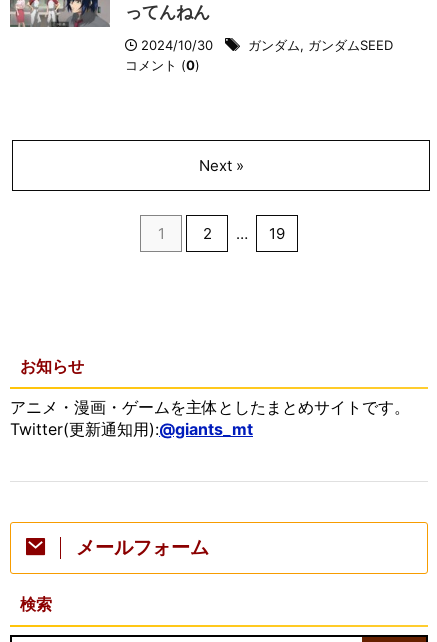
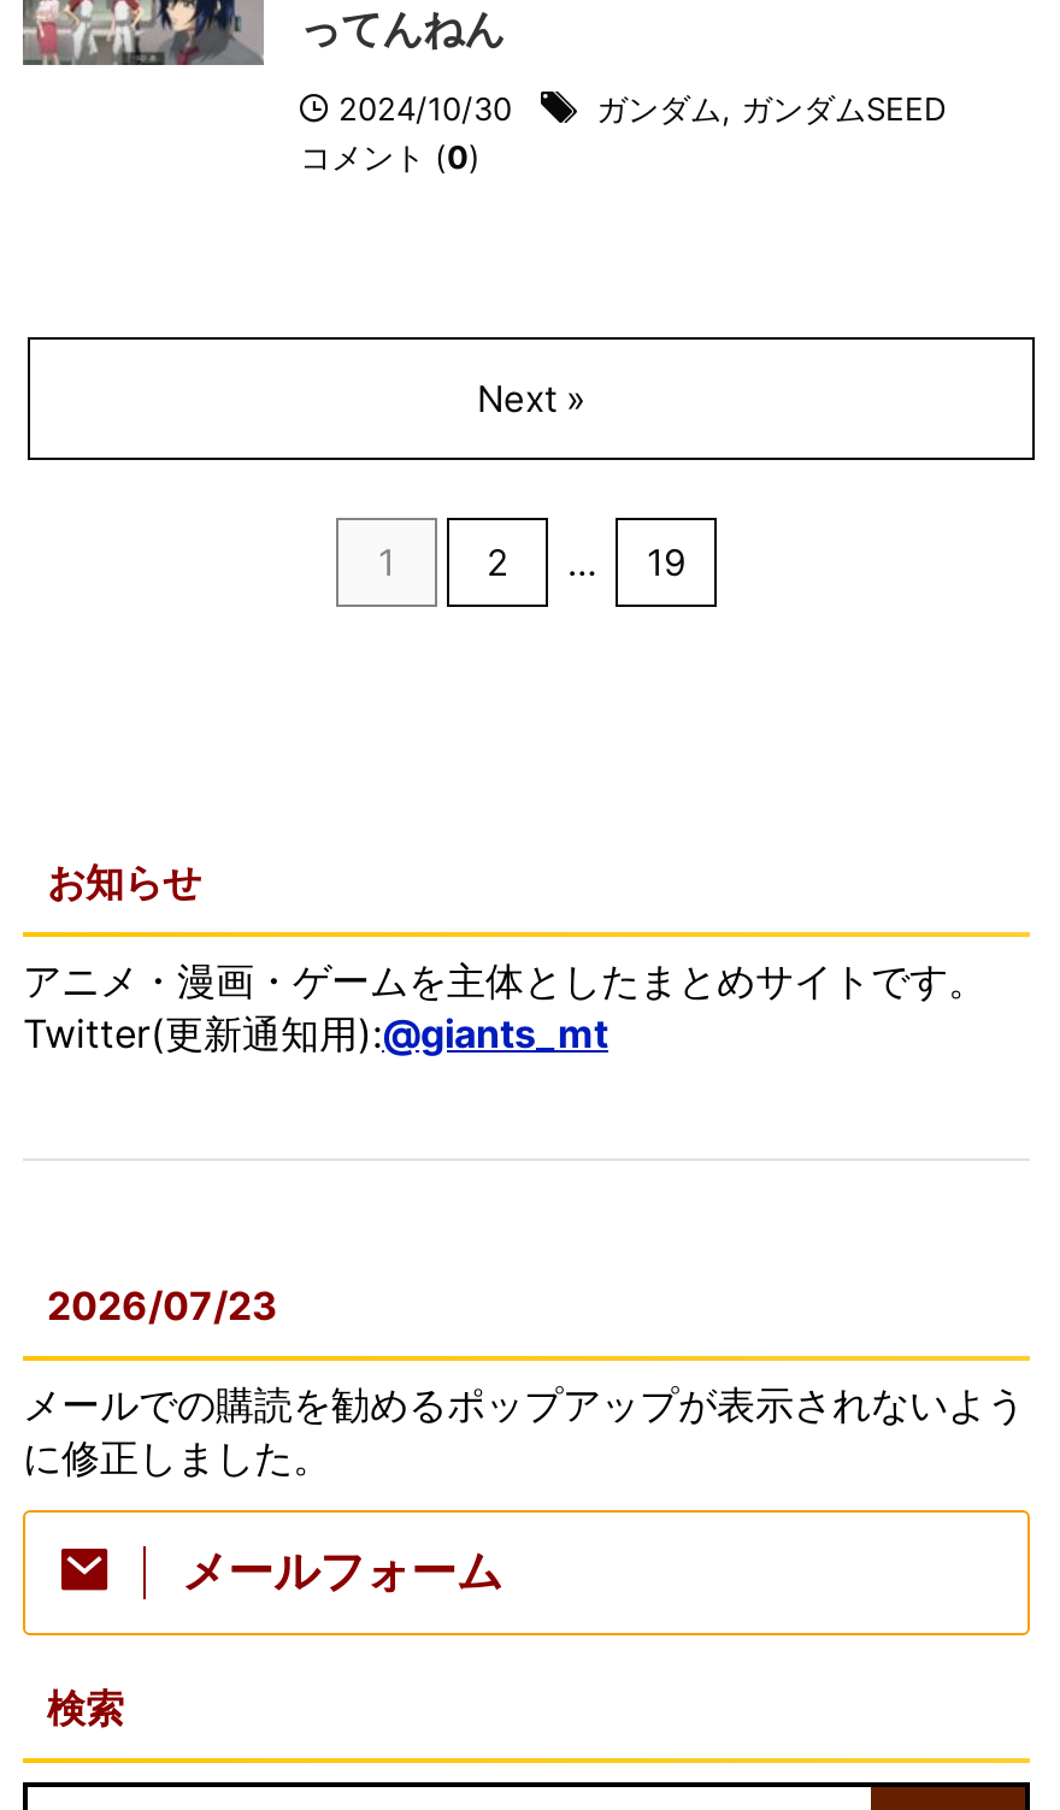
+ 2026/07/23
+ メールでの購読を勧めるポップアップが表示されないよう
+ に修正しました。
